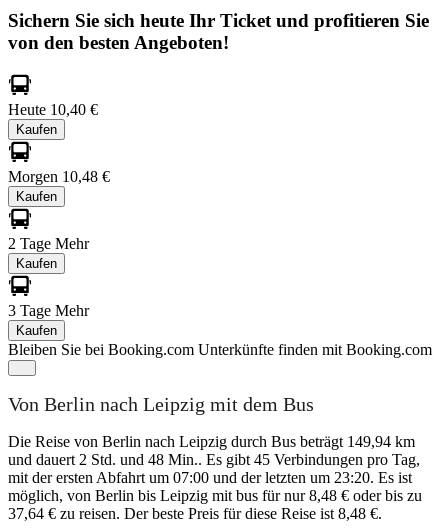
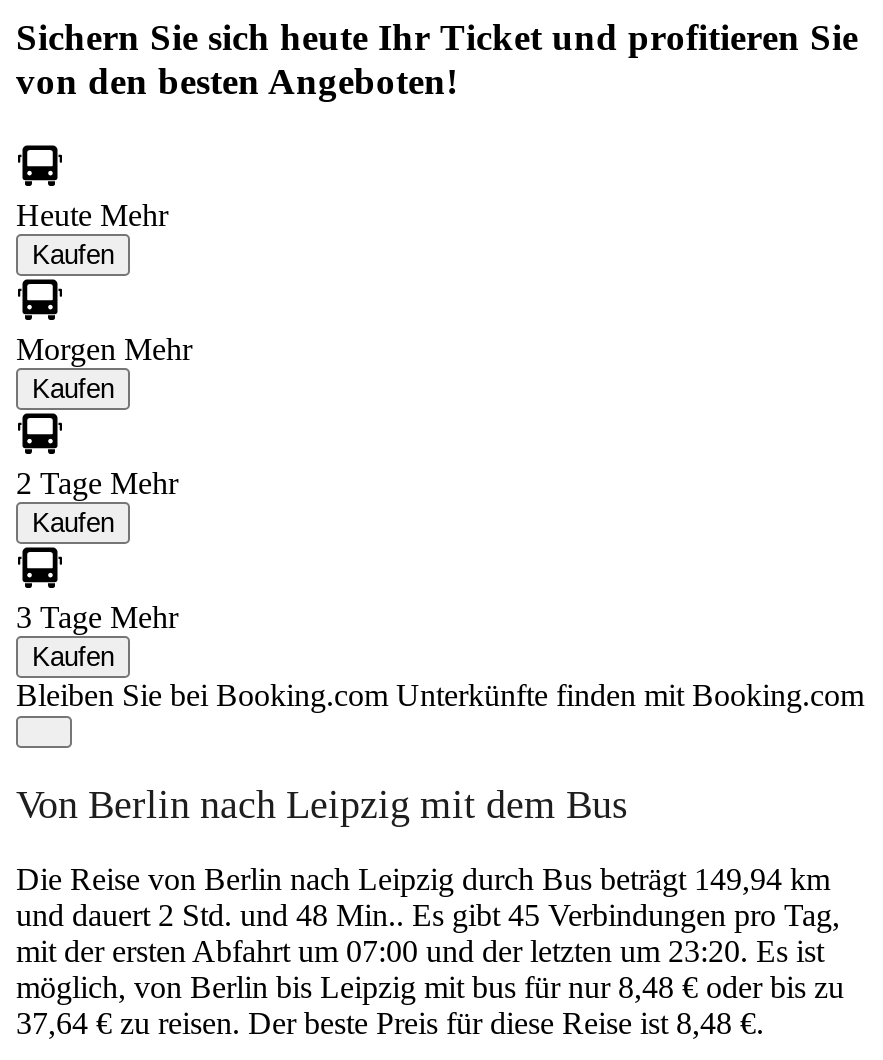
- Heute 10,40 €
+ Heute Mehr

- Morgen 10,48 €
+ Morgen Mehr
